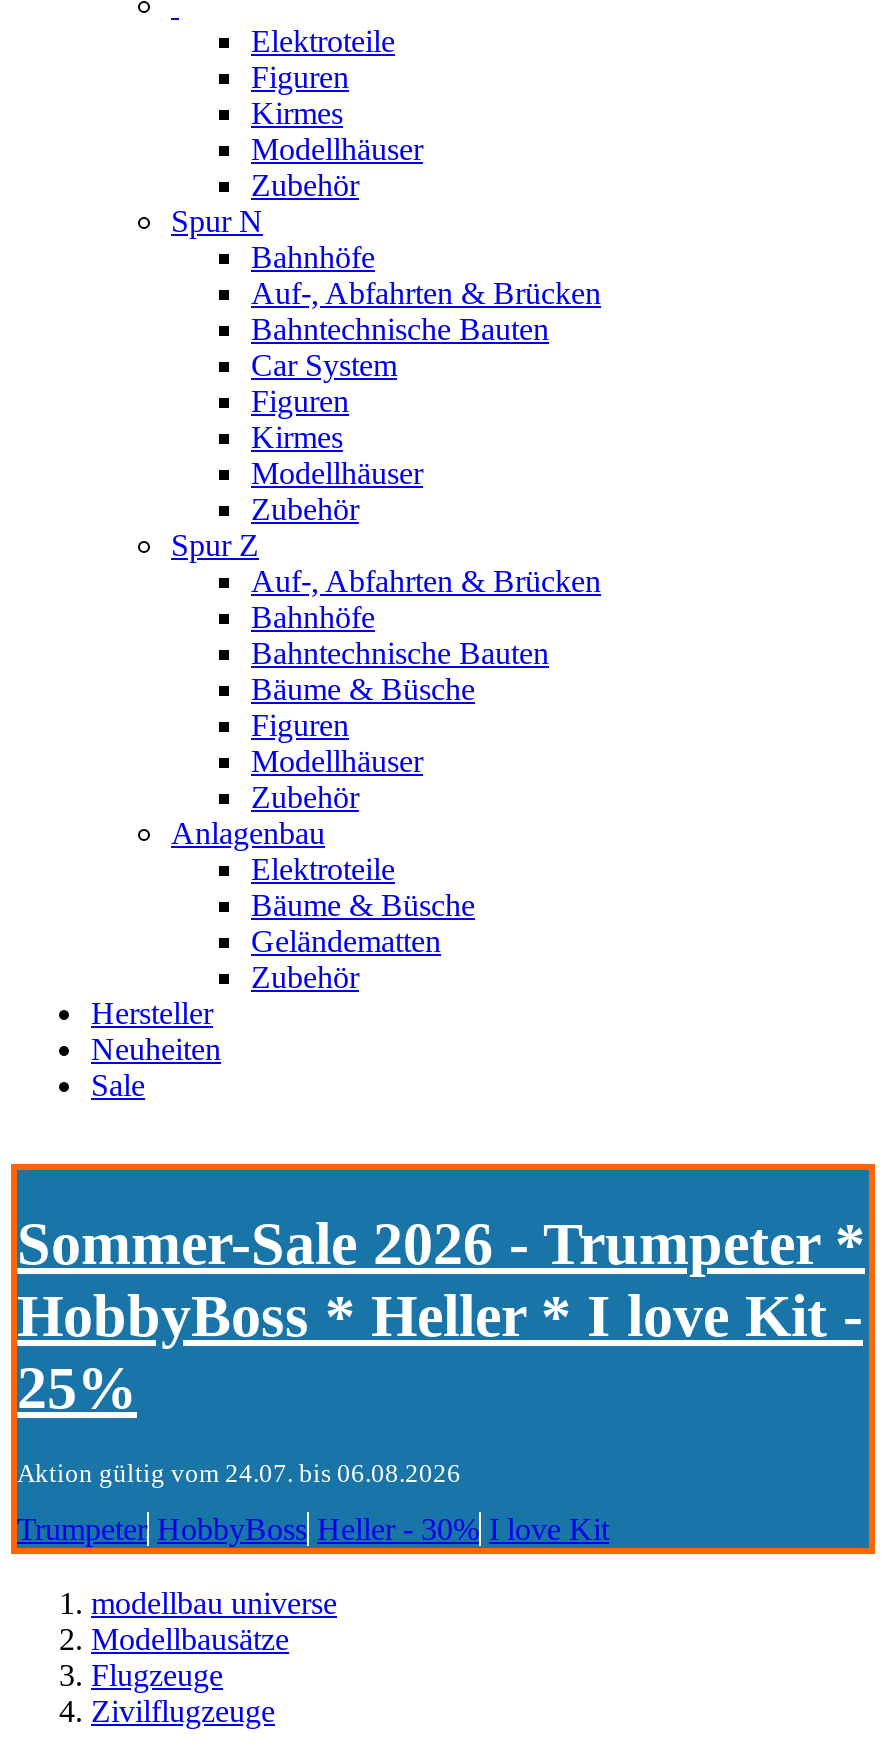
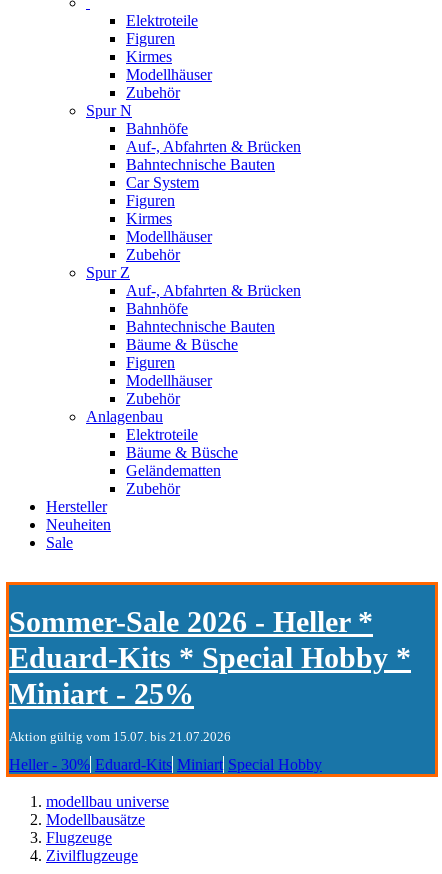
- Sommer-Sale 2026 - Trumpeter *
- HobbyBoss * Heller * I love Kit -
- 25%
+ Sommer-Sale 2026 - Heller *
+ Eduard-Kits * Special Hobby *
+ Miniart - 25%

- Aktion gültig vom 24.07. bis 06.08.2026
+ Aktion gültig vom 15.07. bis 21.07.2026

- Trumpeter HobbyBoss Heller - 30% I love Kit
+ Heller - 30% Eduard-Kits Miniart Special Hobby
